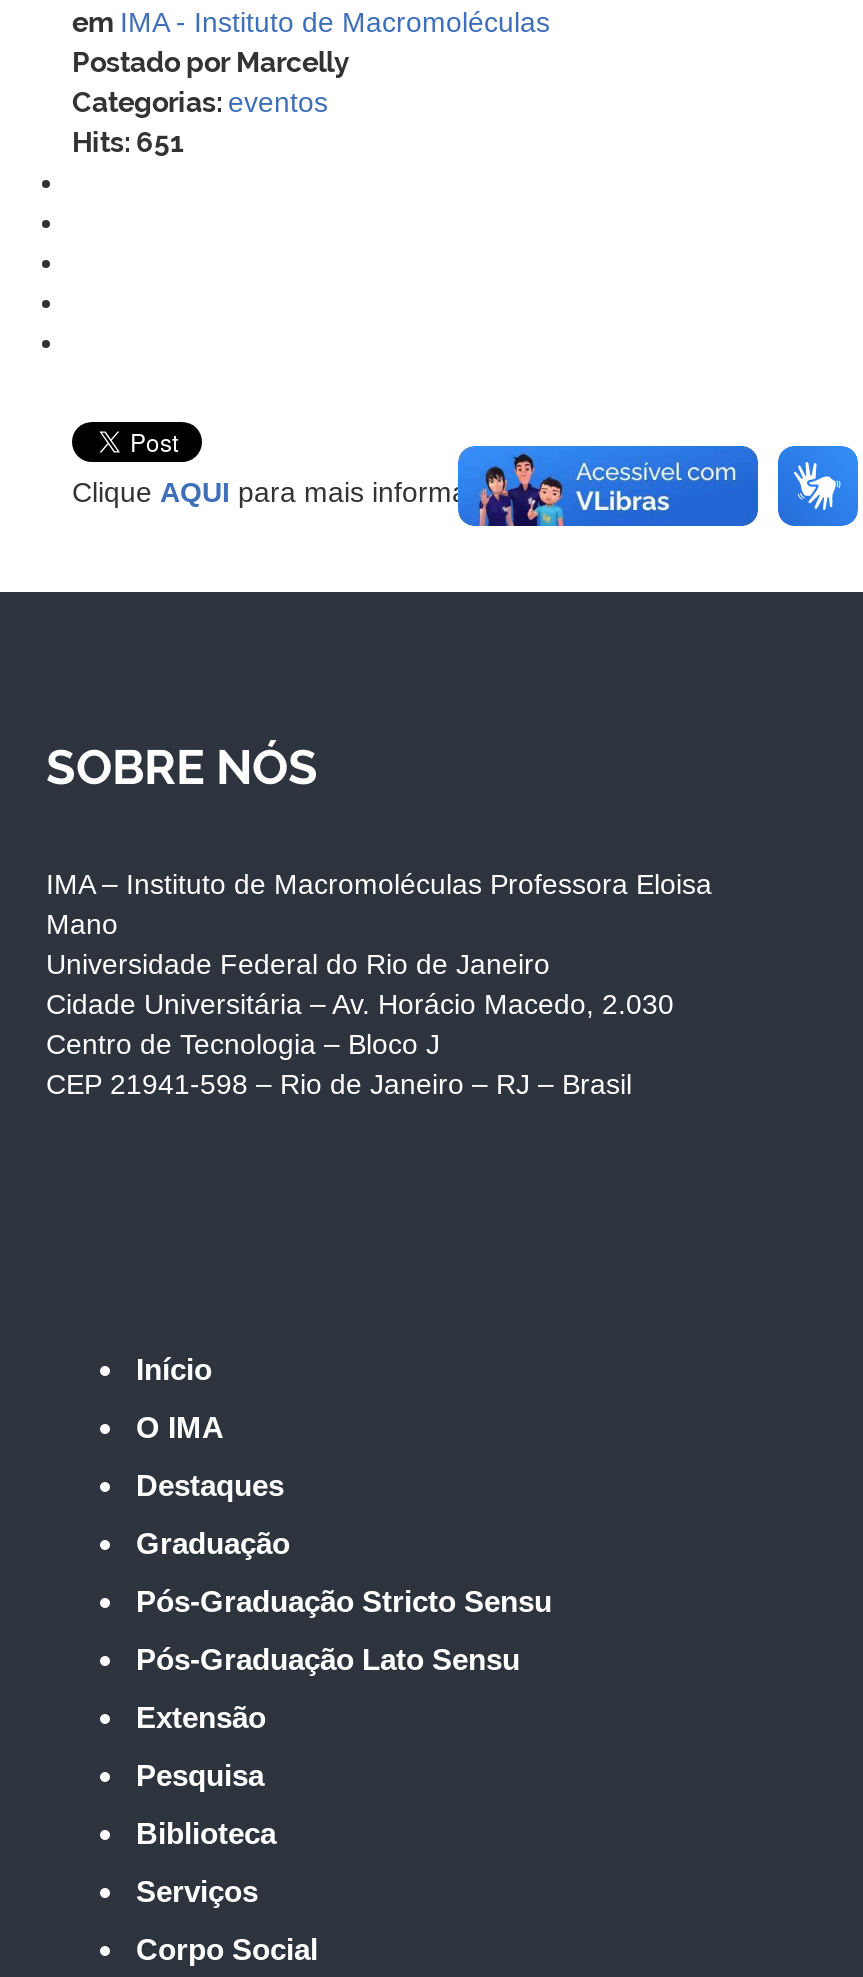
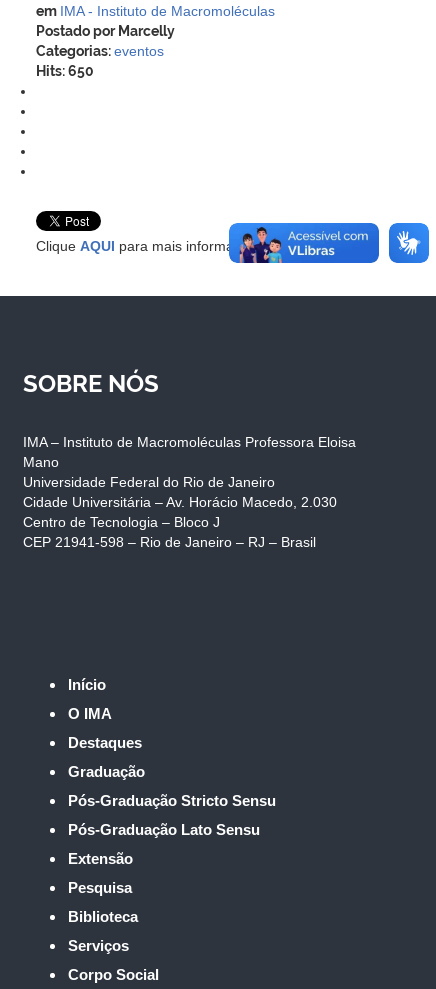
- Hits: 651
+ Hits: 650
